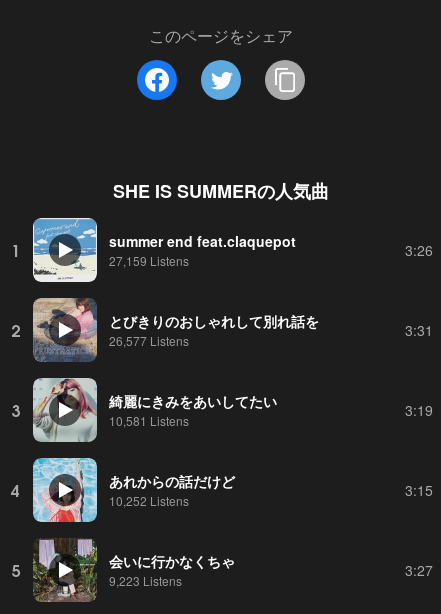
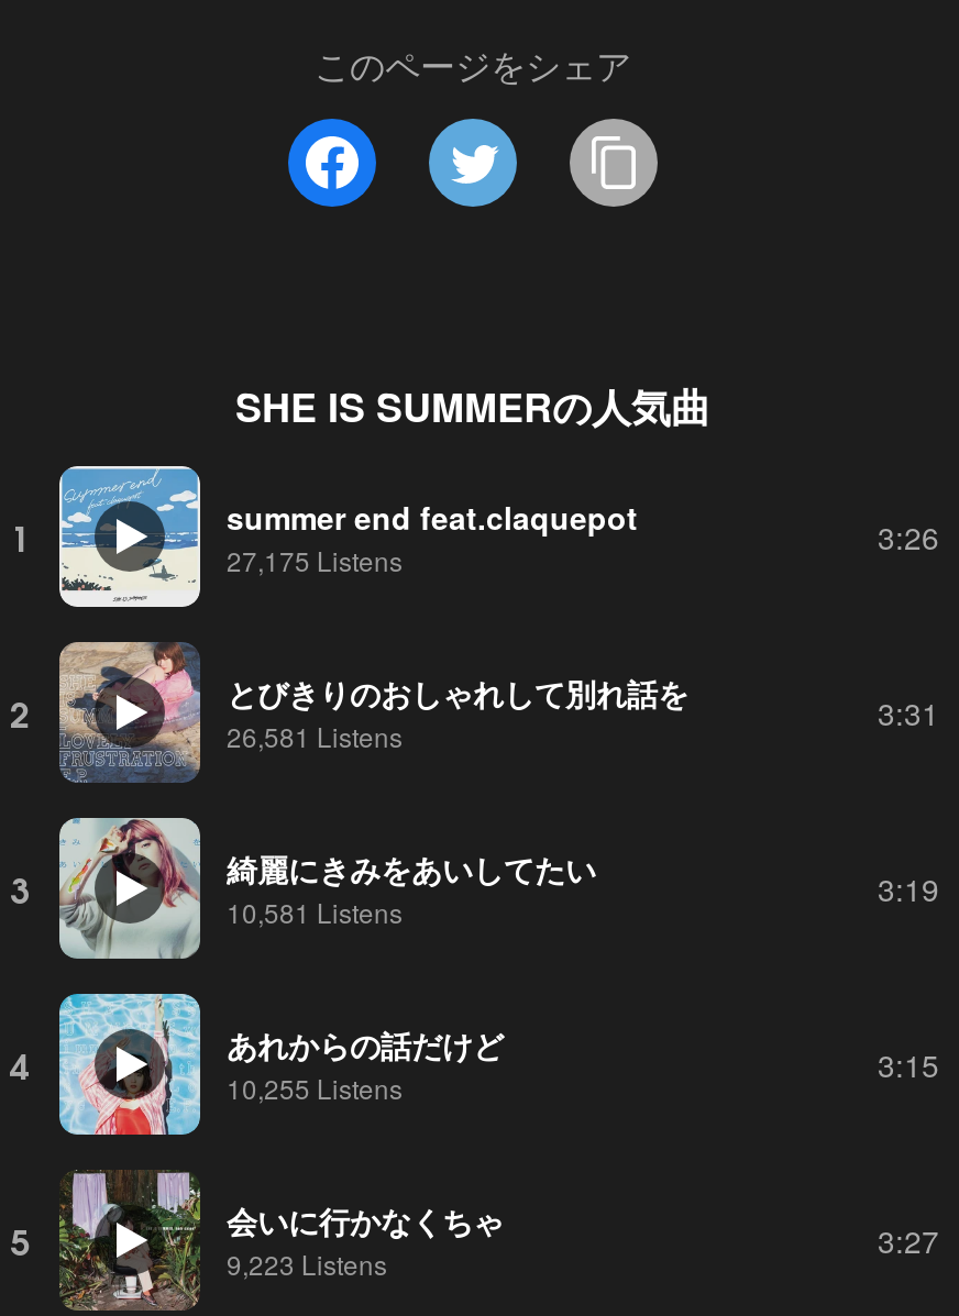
- 27,159 Listens
+ 27,175 Listens

- 26,577 Listens
+ 26,581 Listens

- 10,252 Listens
+ 10,255 Listens
